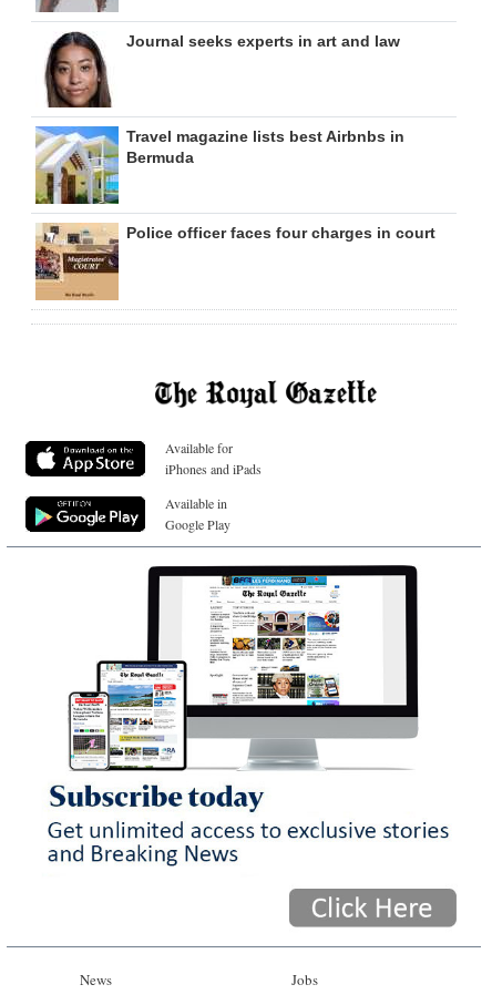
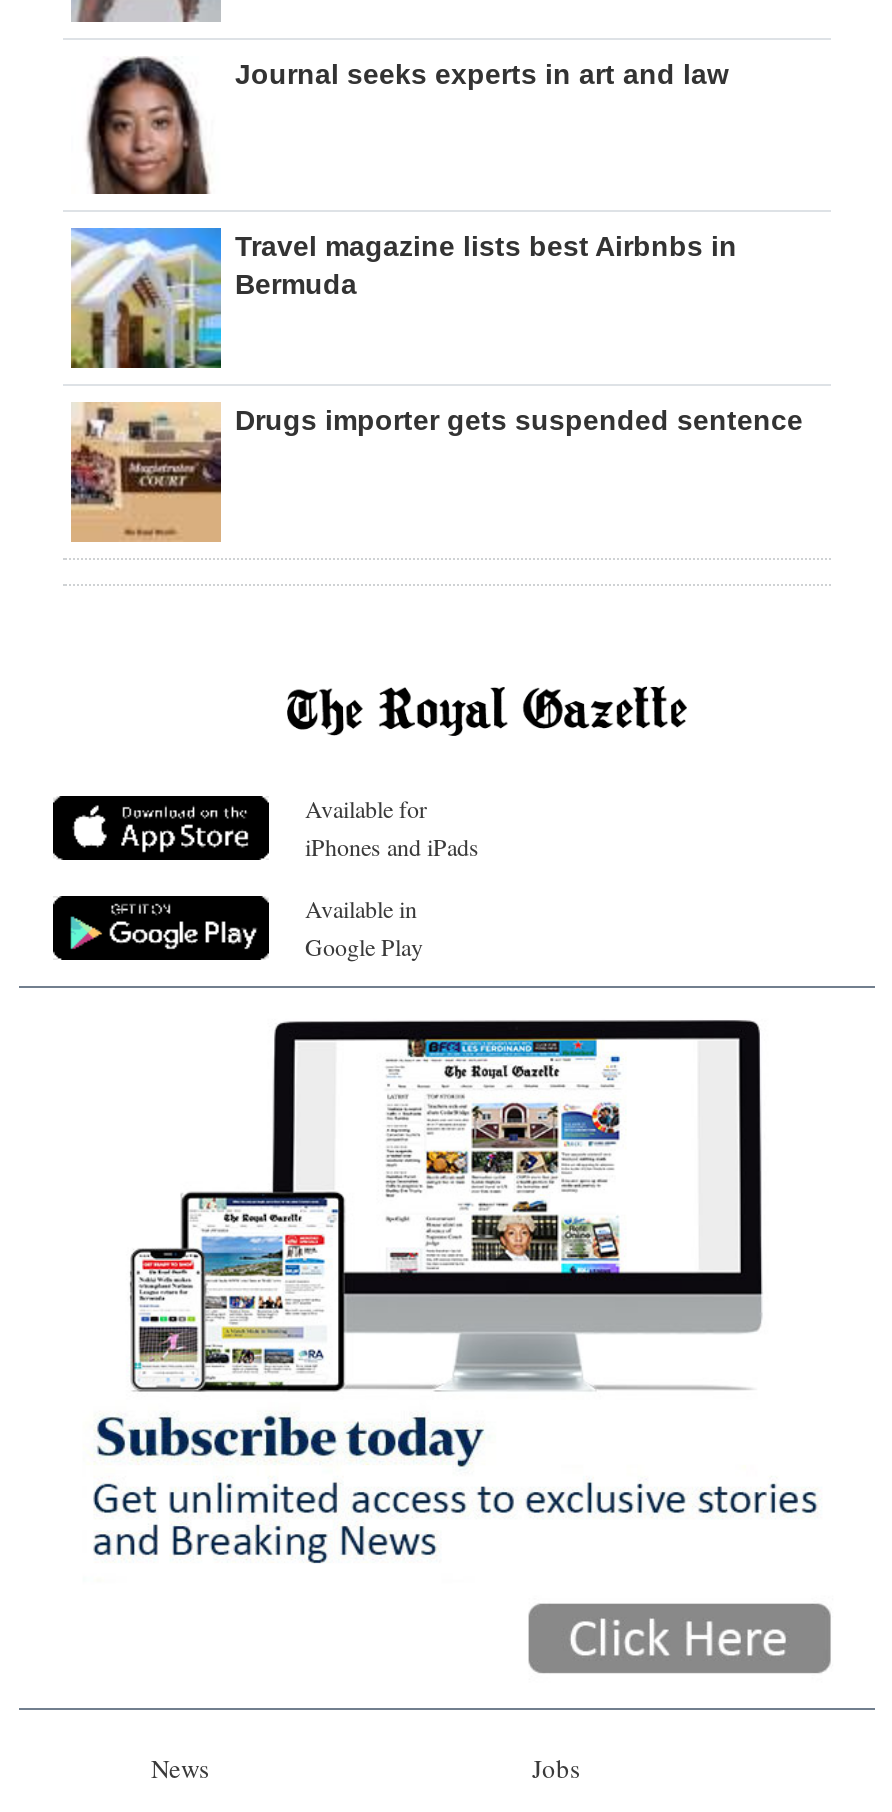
- Police officer faces four charges in court
+ Drugs importer gets suspended sentence
